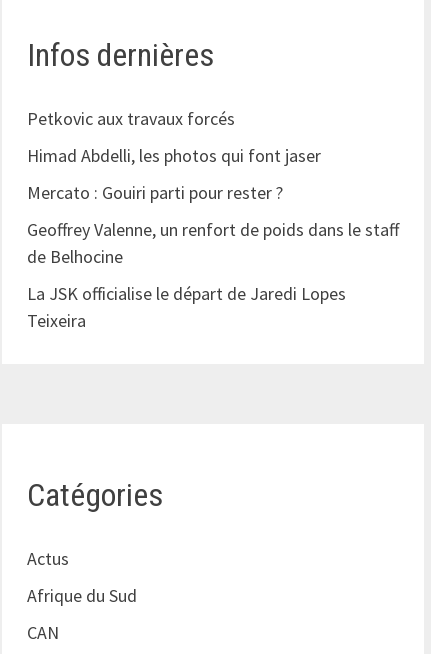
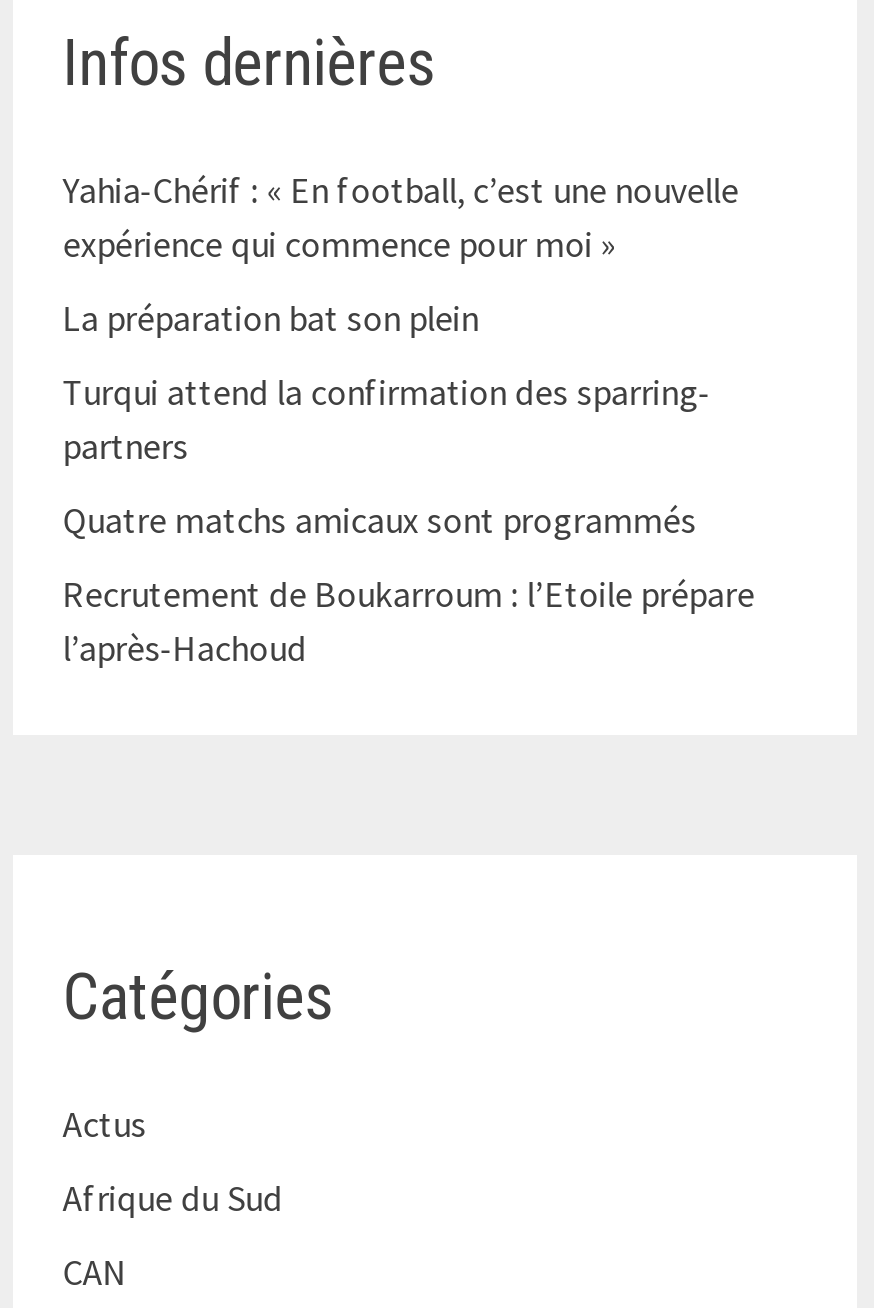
- Petkovic aux travaux forcés
+ Yahia-Chérif : « En football, c’est une nouvelle
+ expérience qui commence pour moi »

- Himad Abdelli, les photos qui font jaser
+ La préparation bat son plein

- Mercato : Gouiri parti pour rester ?
+ Turqui attend la confirmation des sparring-
+ partners

- Geoffrey Valenne, un renfort de poids dans le staff
- de Belhocine
+ Quatre matchs amicaux sont programmés

- La JSK officialise le départ de Jaredi Lopes
- Teixeira
+ Recrutement de Boukarroum : l’Etoile prépare
+ l’après-Hachoud
